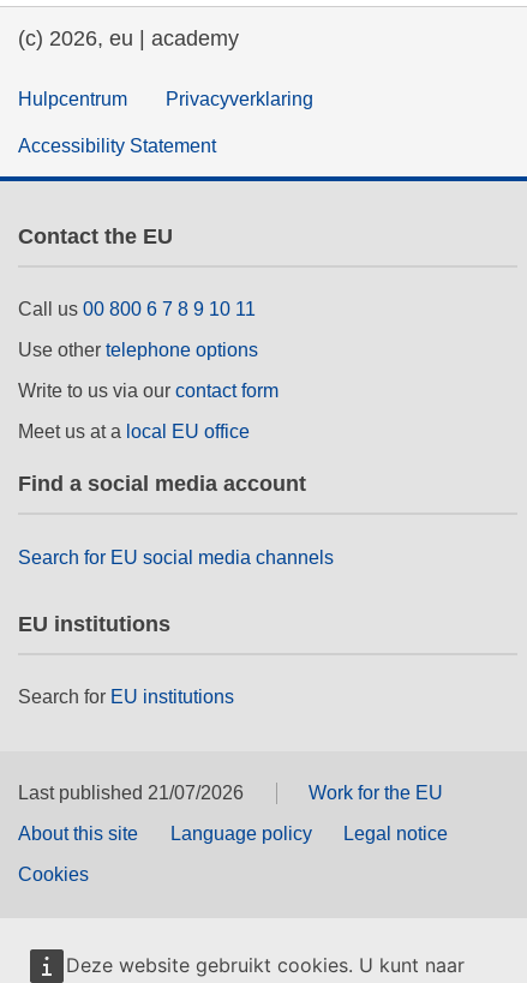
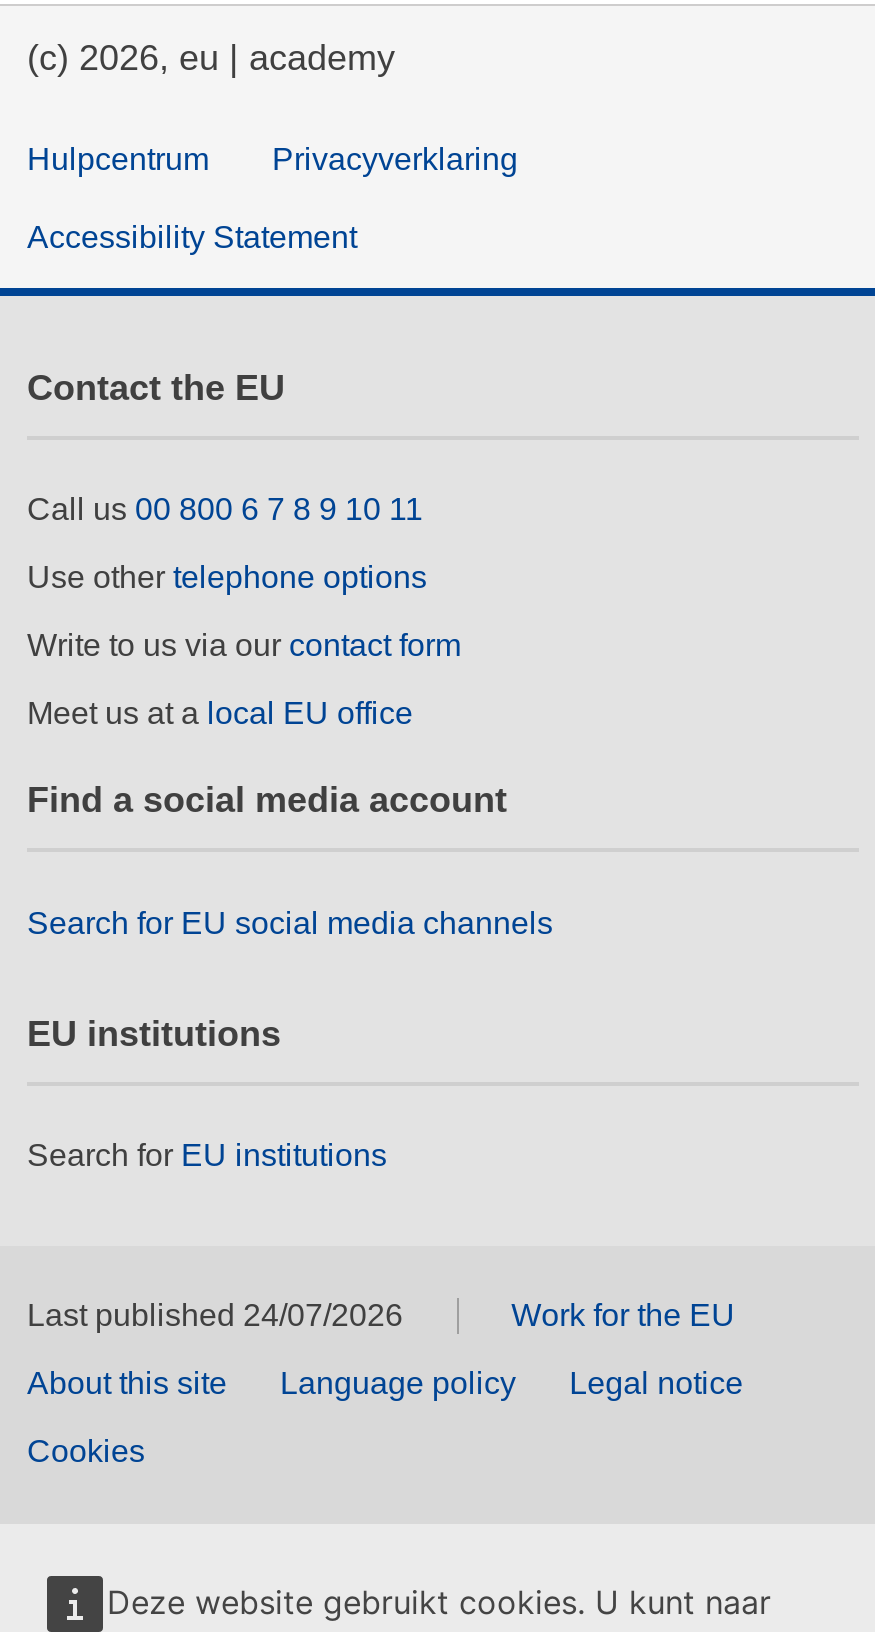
- Last published 21/07/2026
+ Last published 24/07/2026
